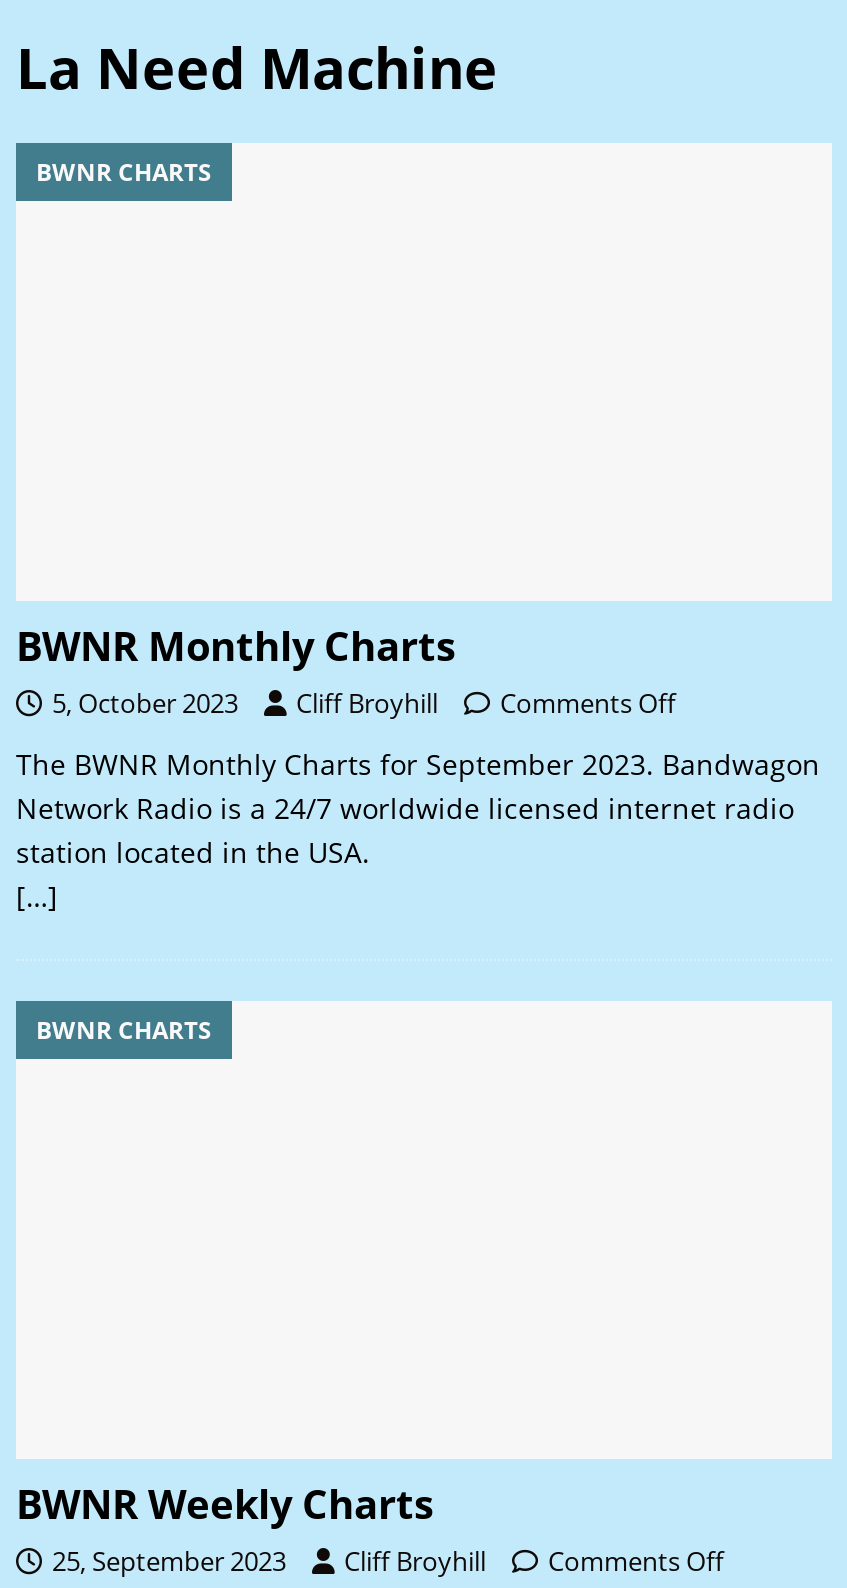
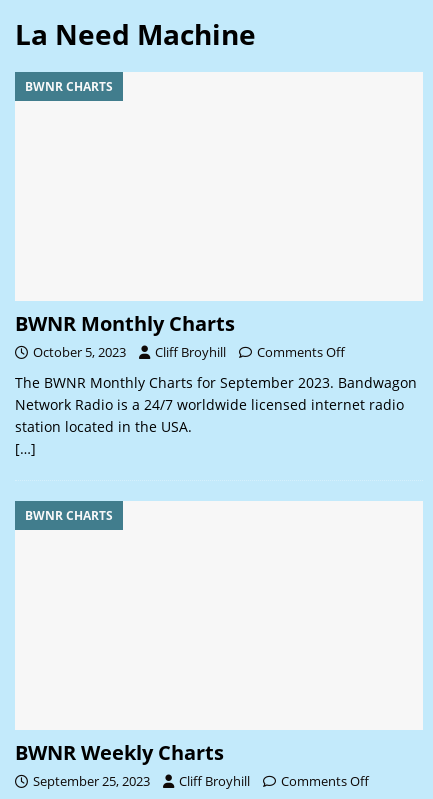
- 5, October 2023 Cliff Broyhill Comments Off
+ October 5, 2023 Cliff Broyhill Comments Off

- 25, September 2023 Cliff Broyhill Comments Off
+ September 25, 2023 Cliff Broyhill Comments Off
